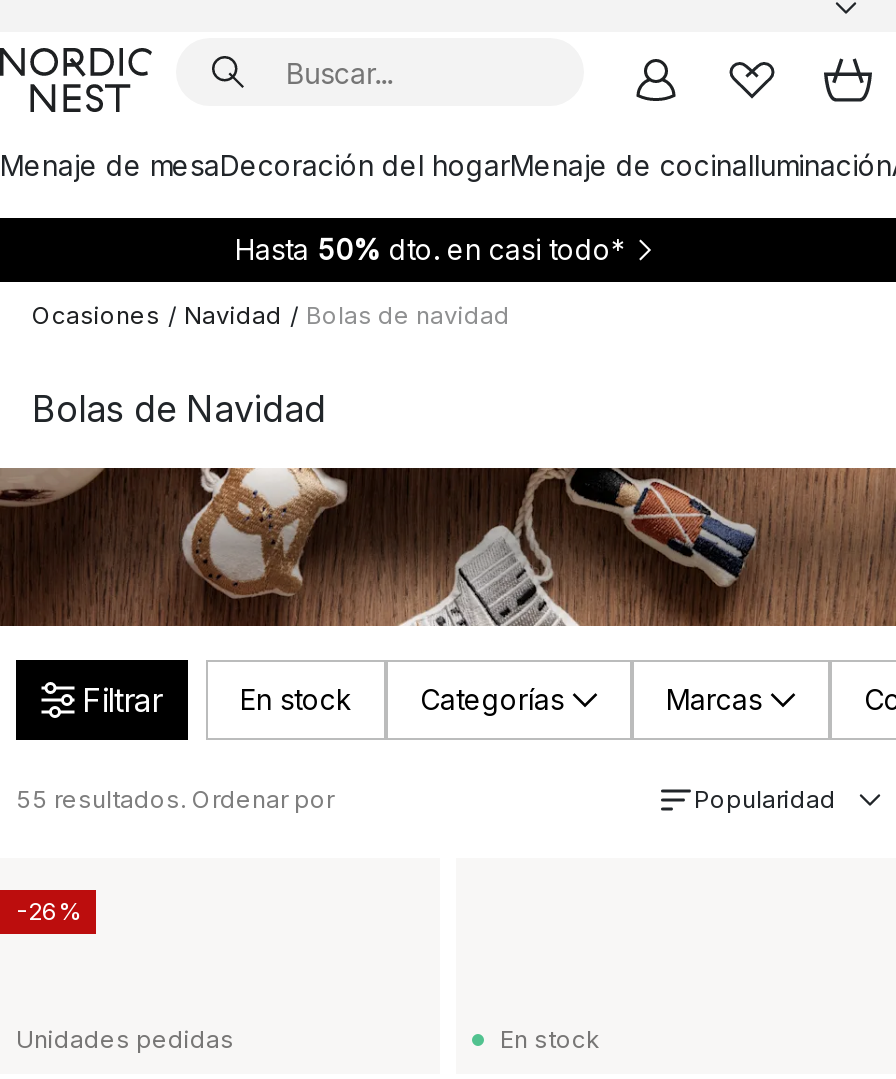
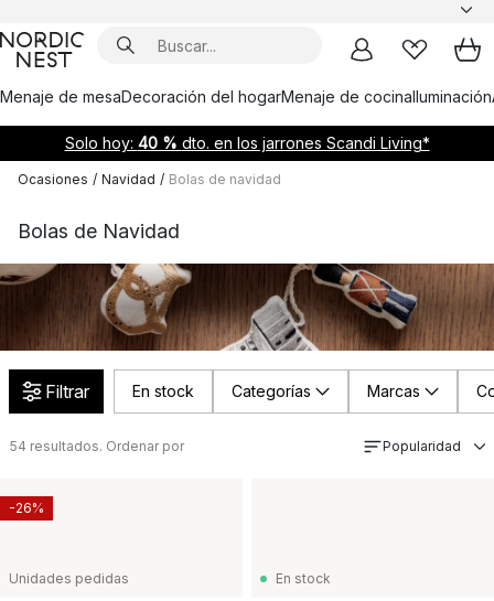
- Hasta 50% dto. en casi todo*
+ Solo hoy: 40 % dto. en los jarrones Scandi Living*

- 55 resultados. Ordenar por
+ 54 resultados. Ordenar por
